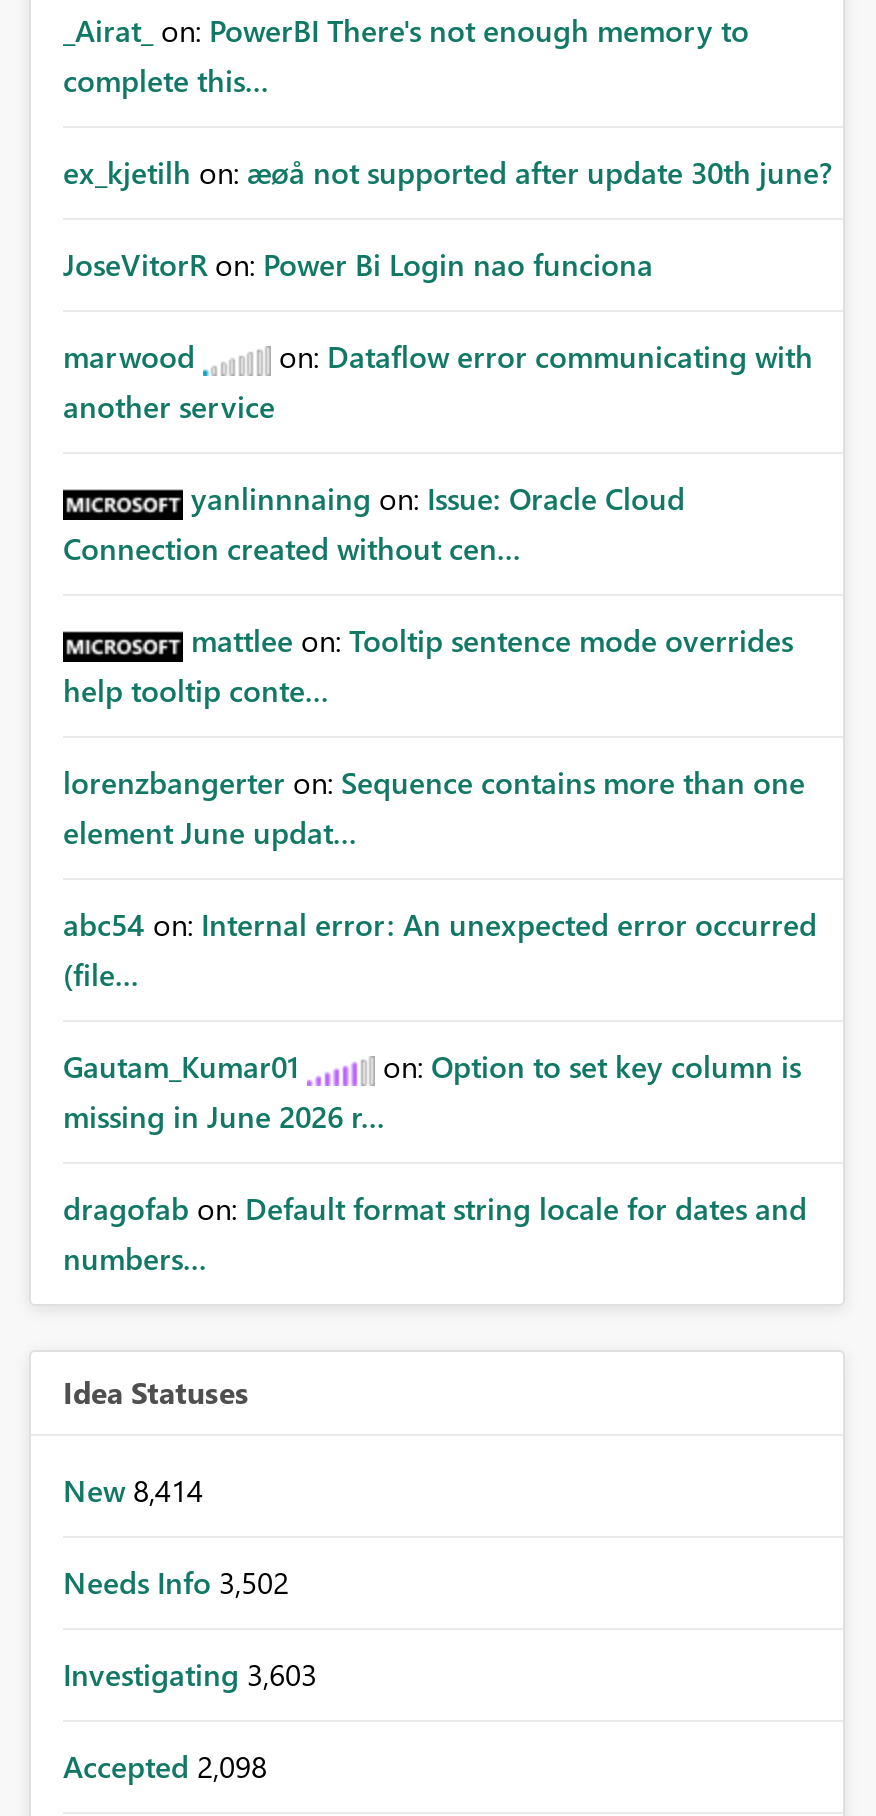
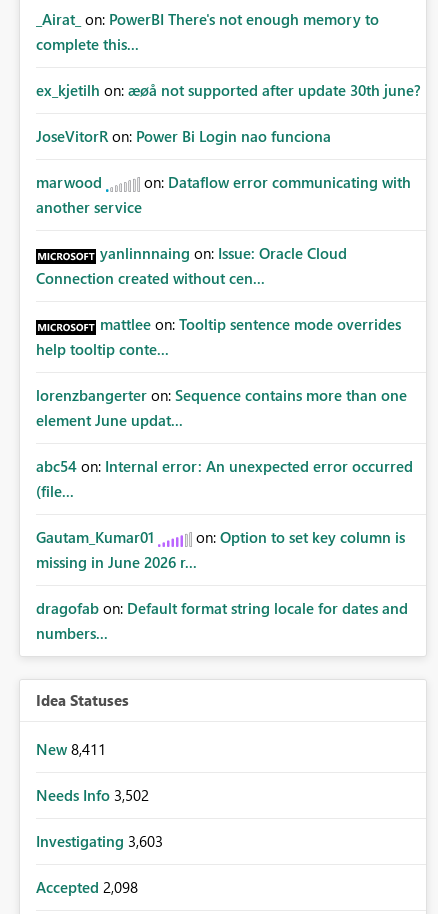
- New 8,414
+ New 8,411
